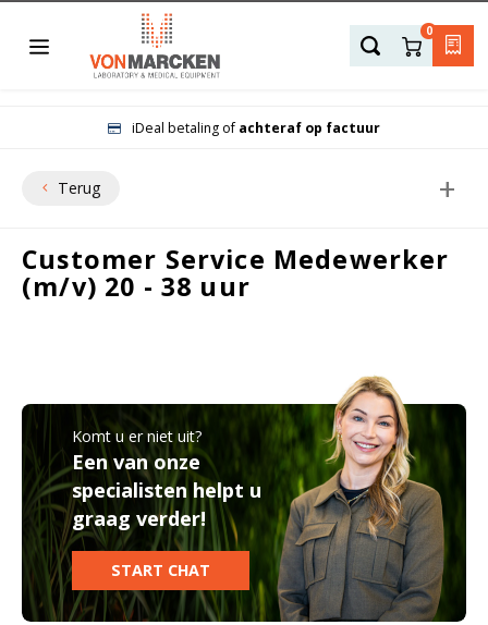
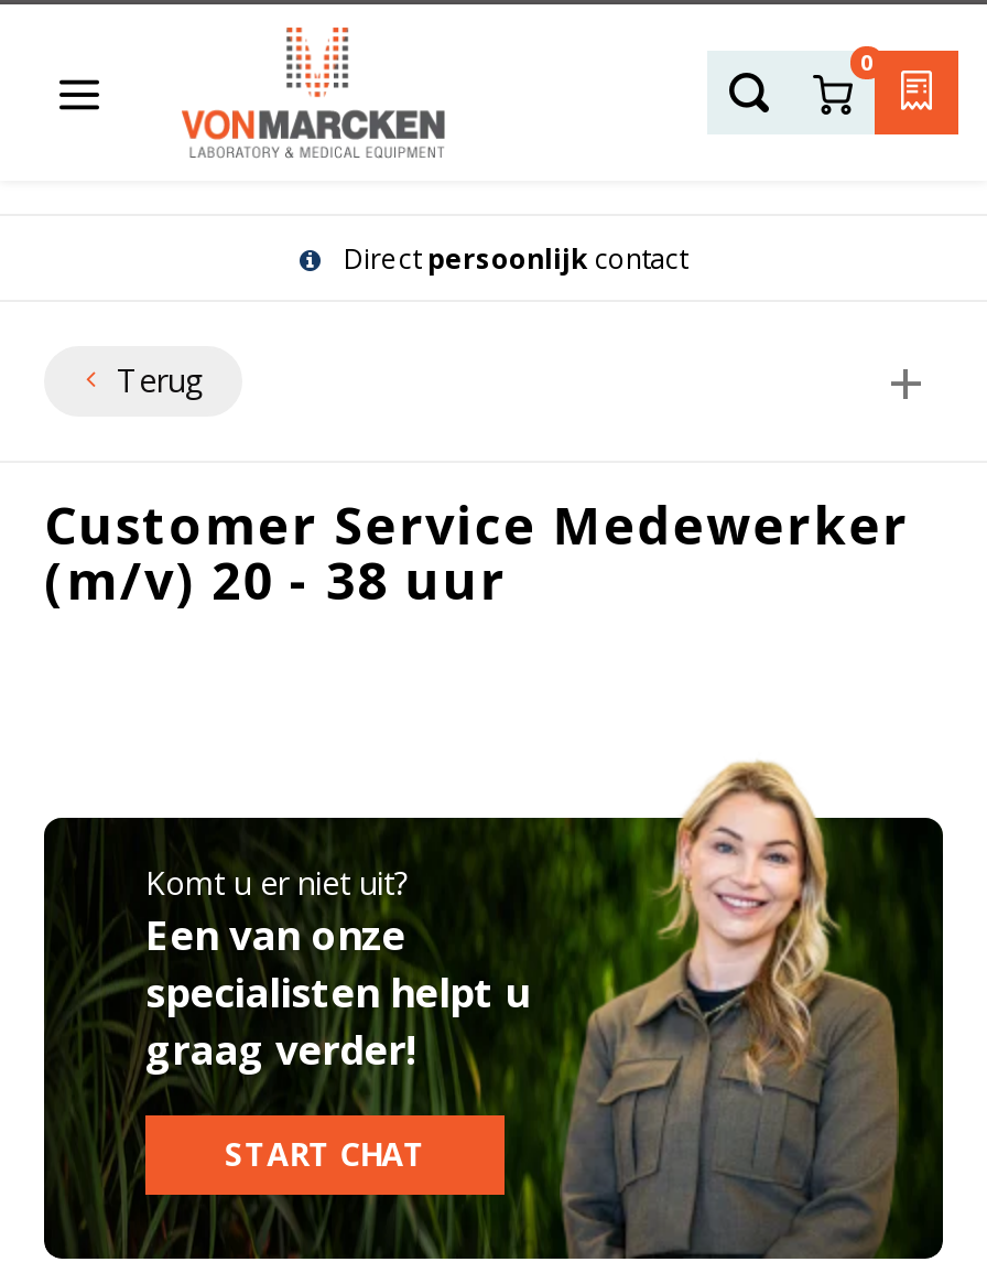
- iDeal betaling of achteraf op factuur
+ Direct persoonlijk contact
